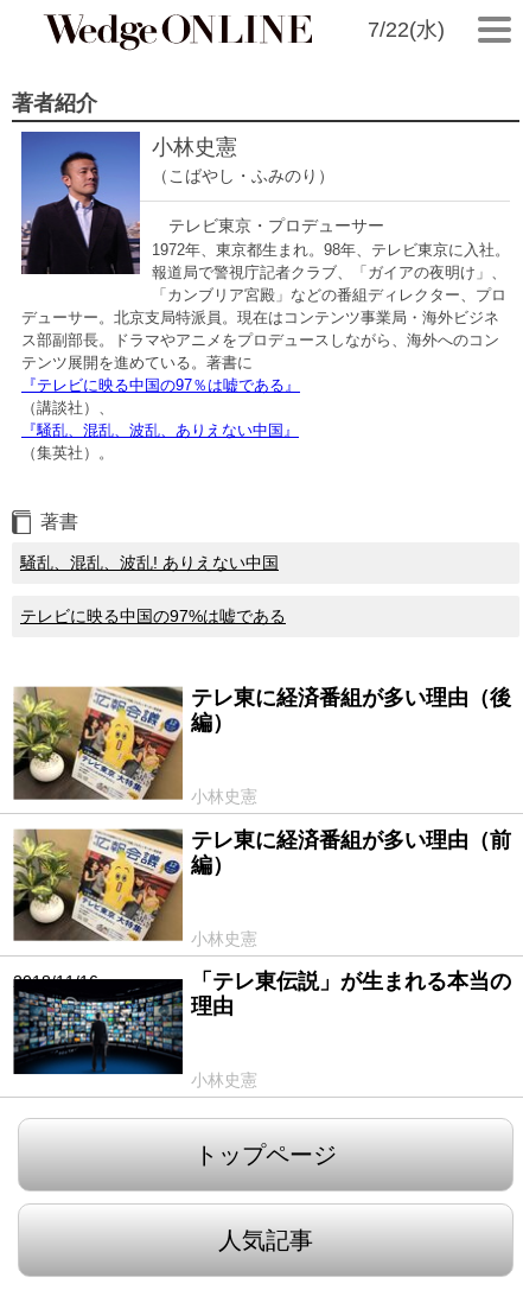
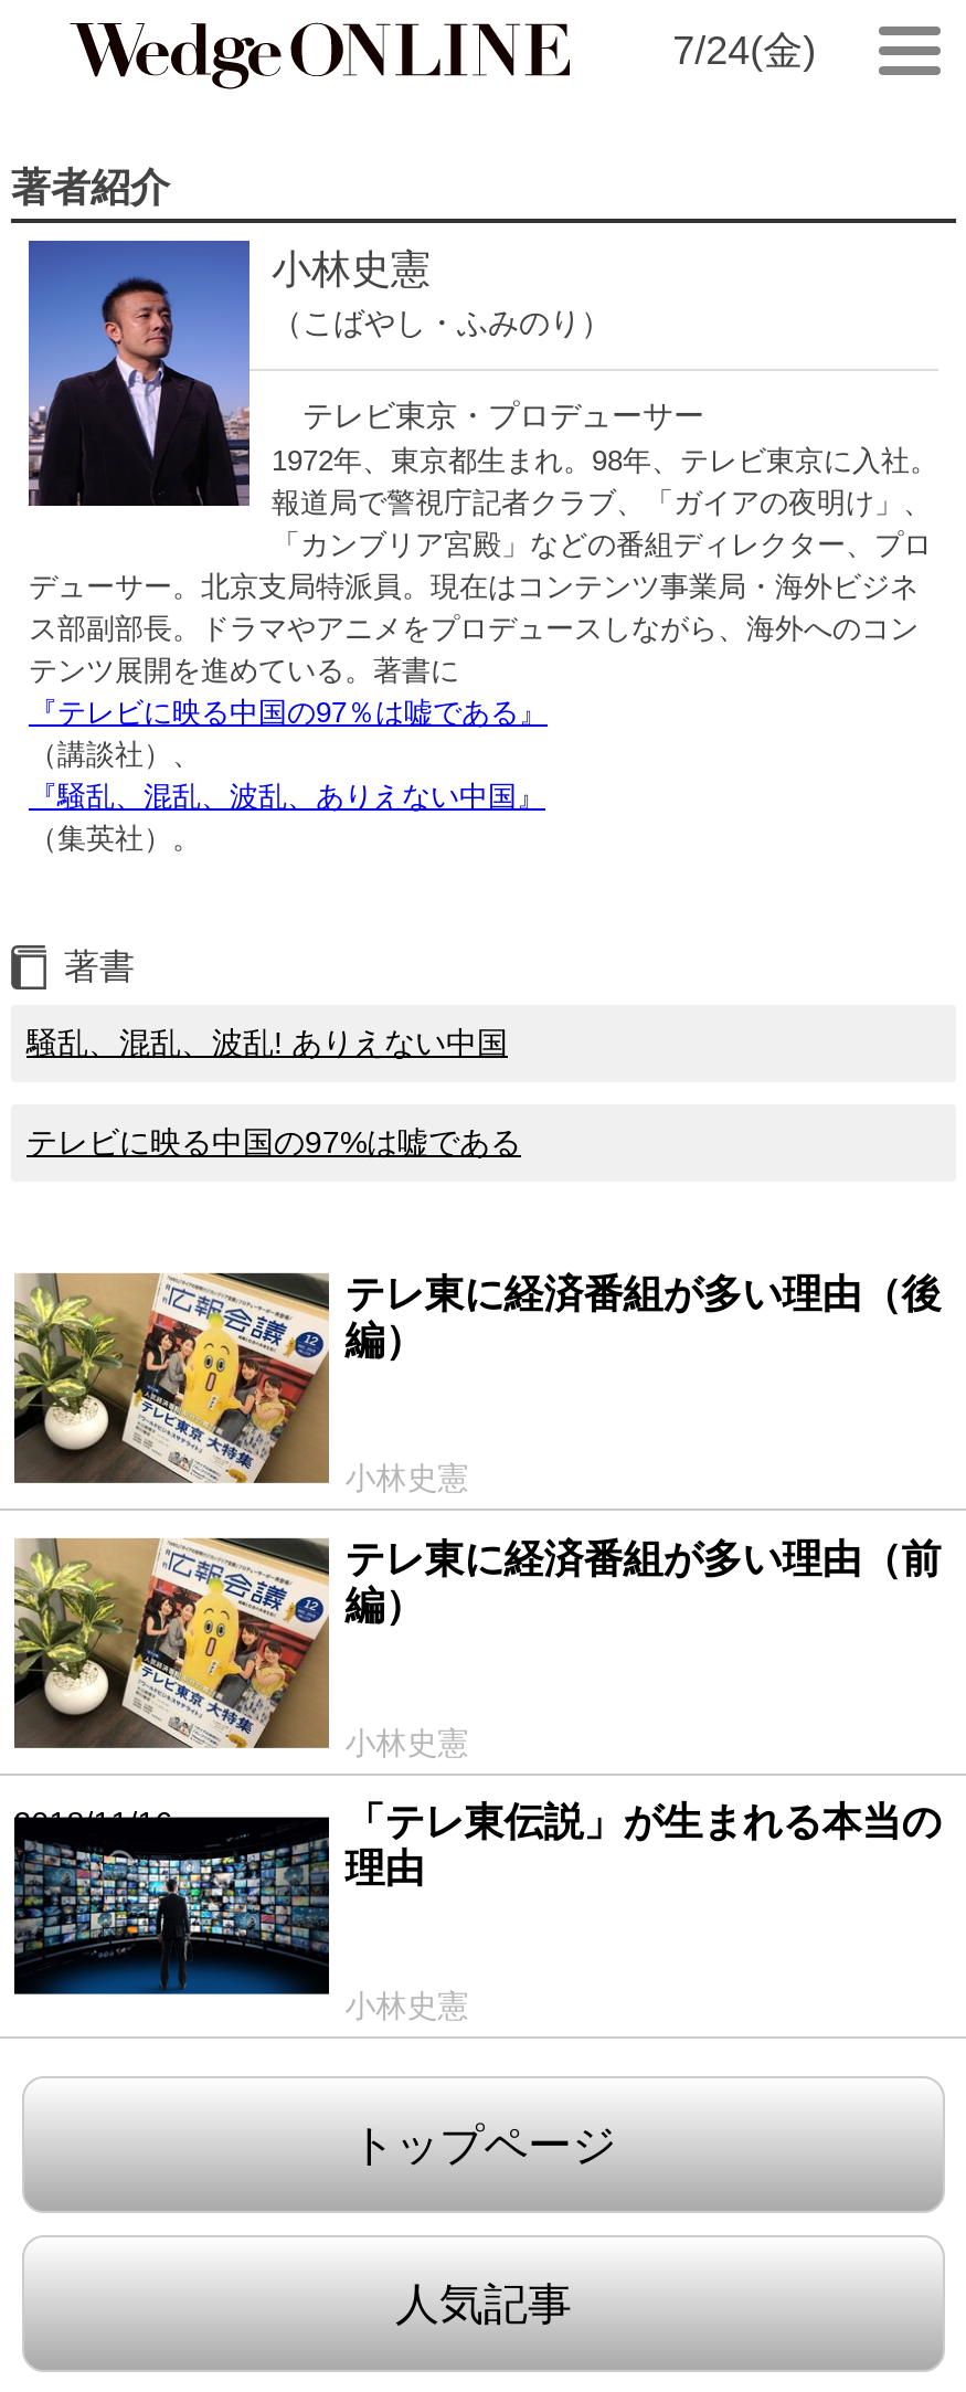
- 7/22(水)
+ 7/24(金)
